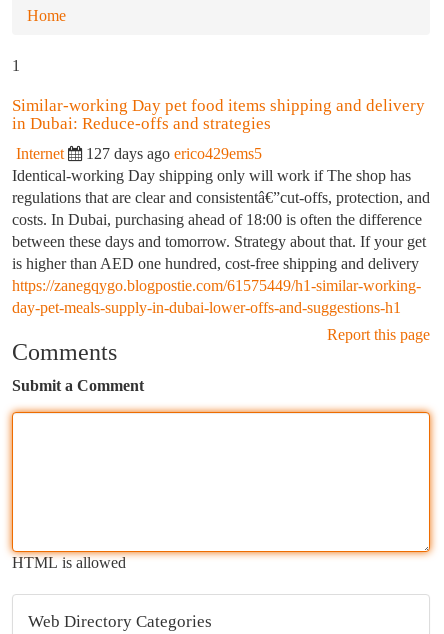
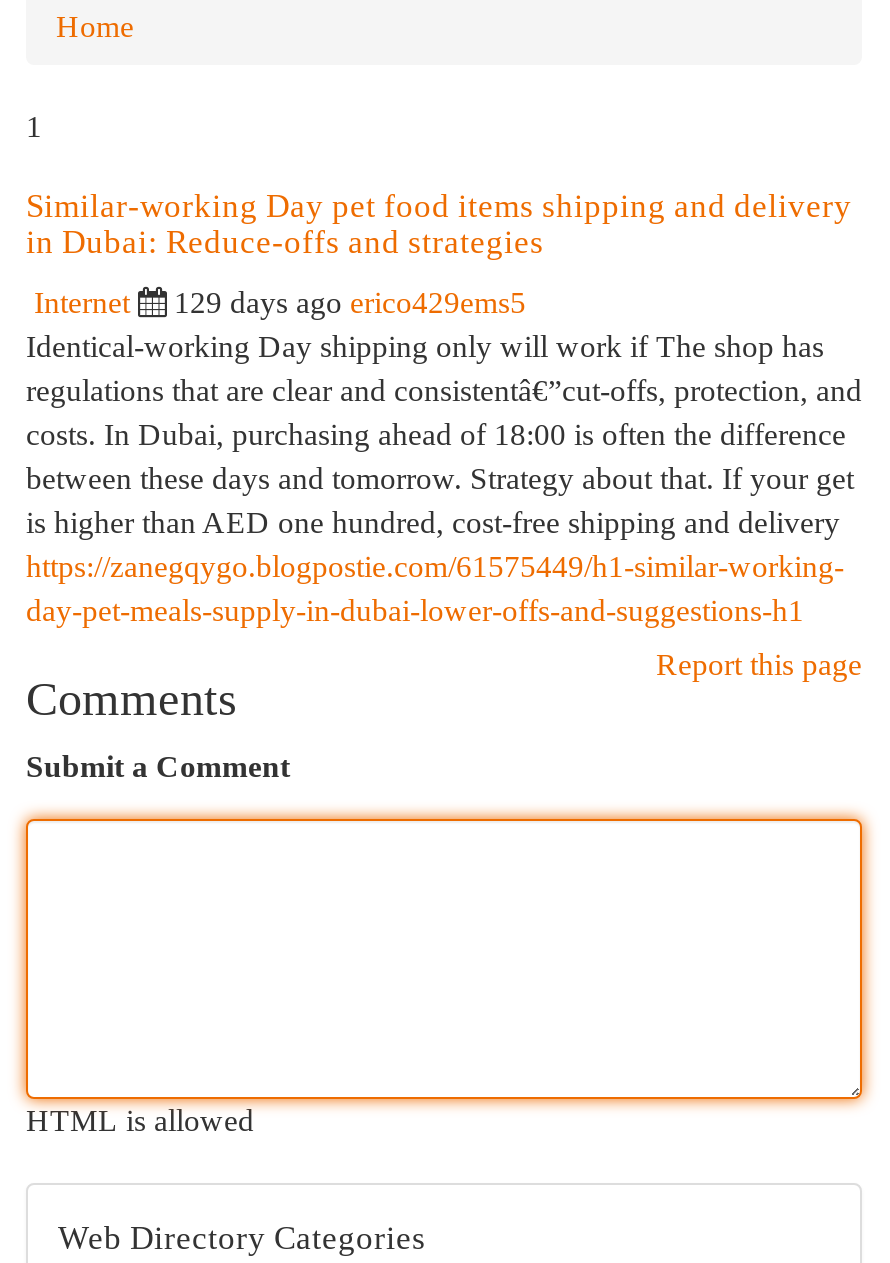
- 127 days ago erico429ems5
+ 129 days ago erico429ems5
